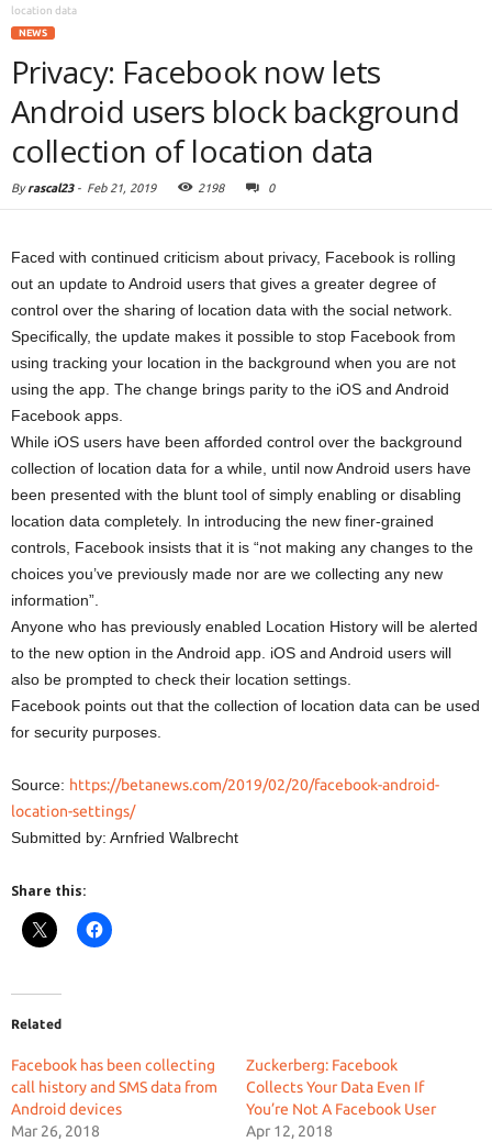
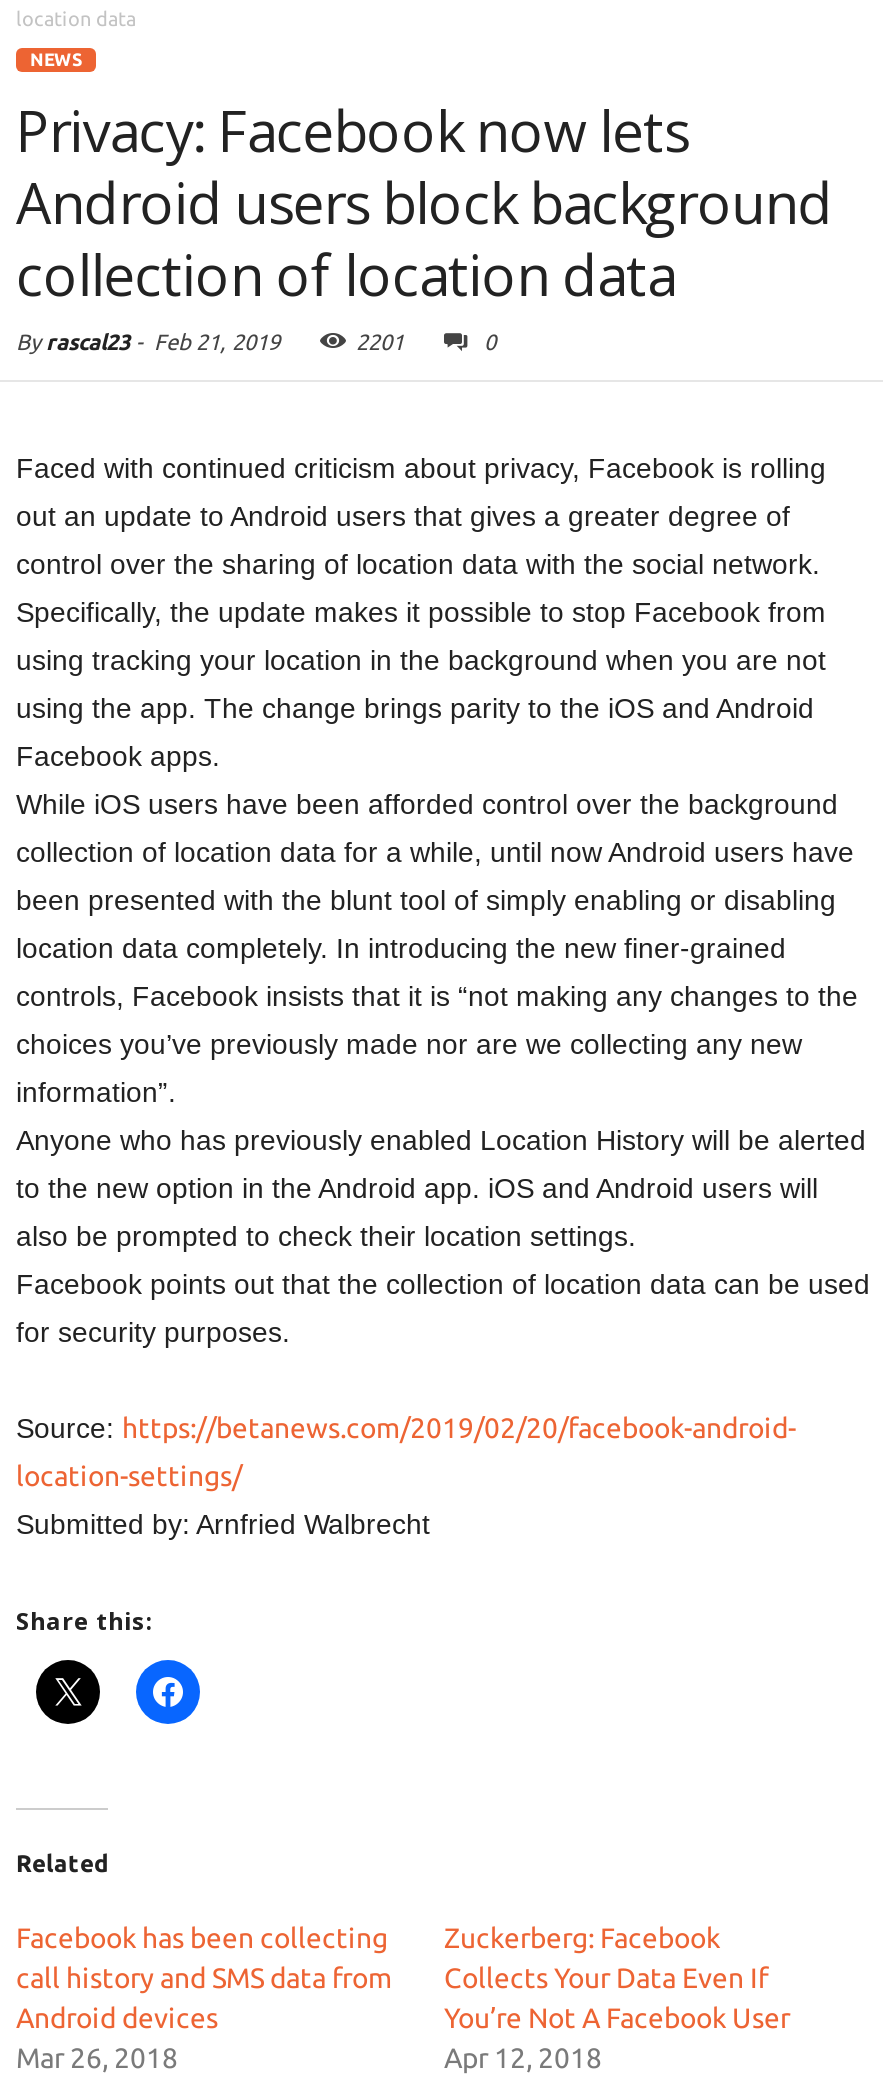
- 2198
+ 2201
